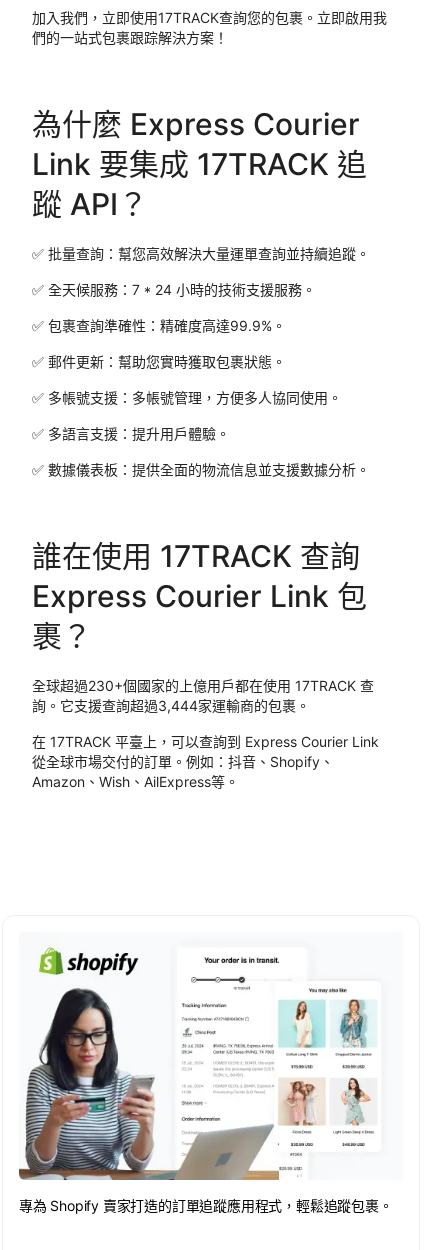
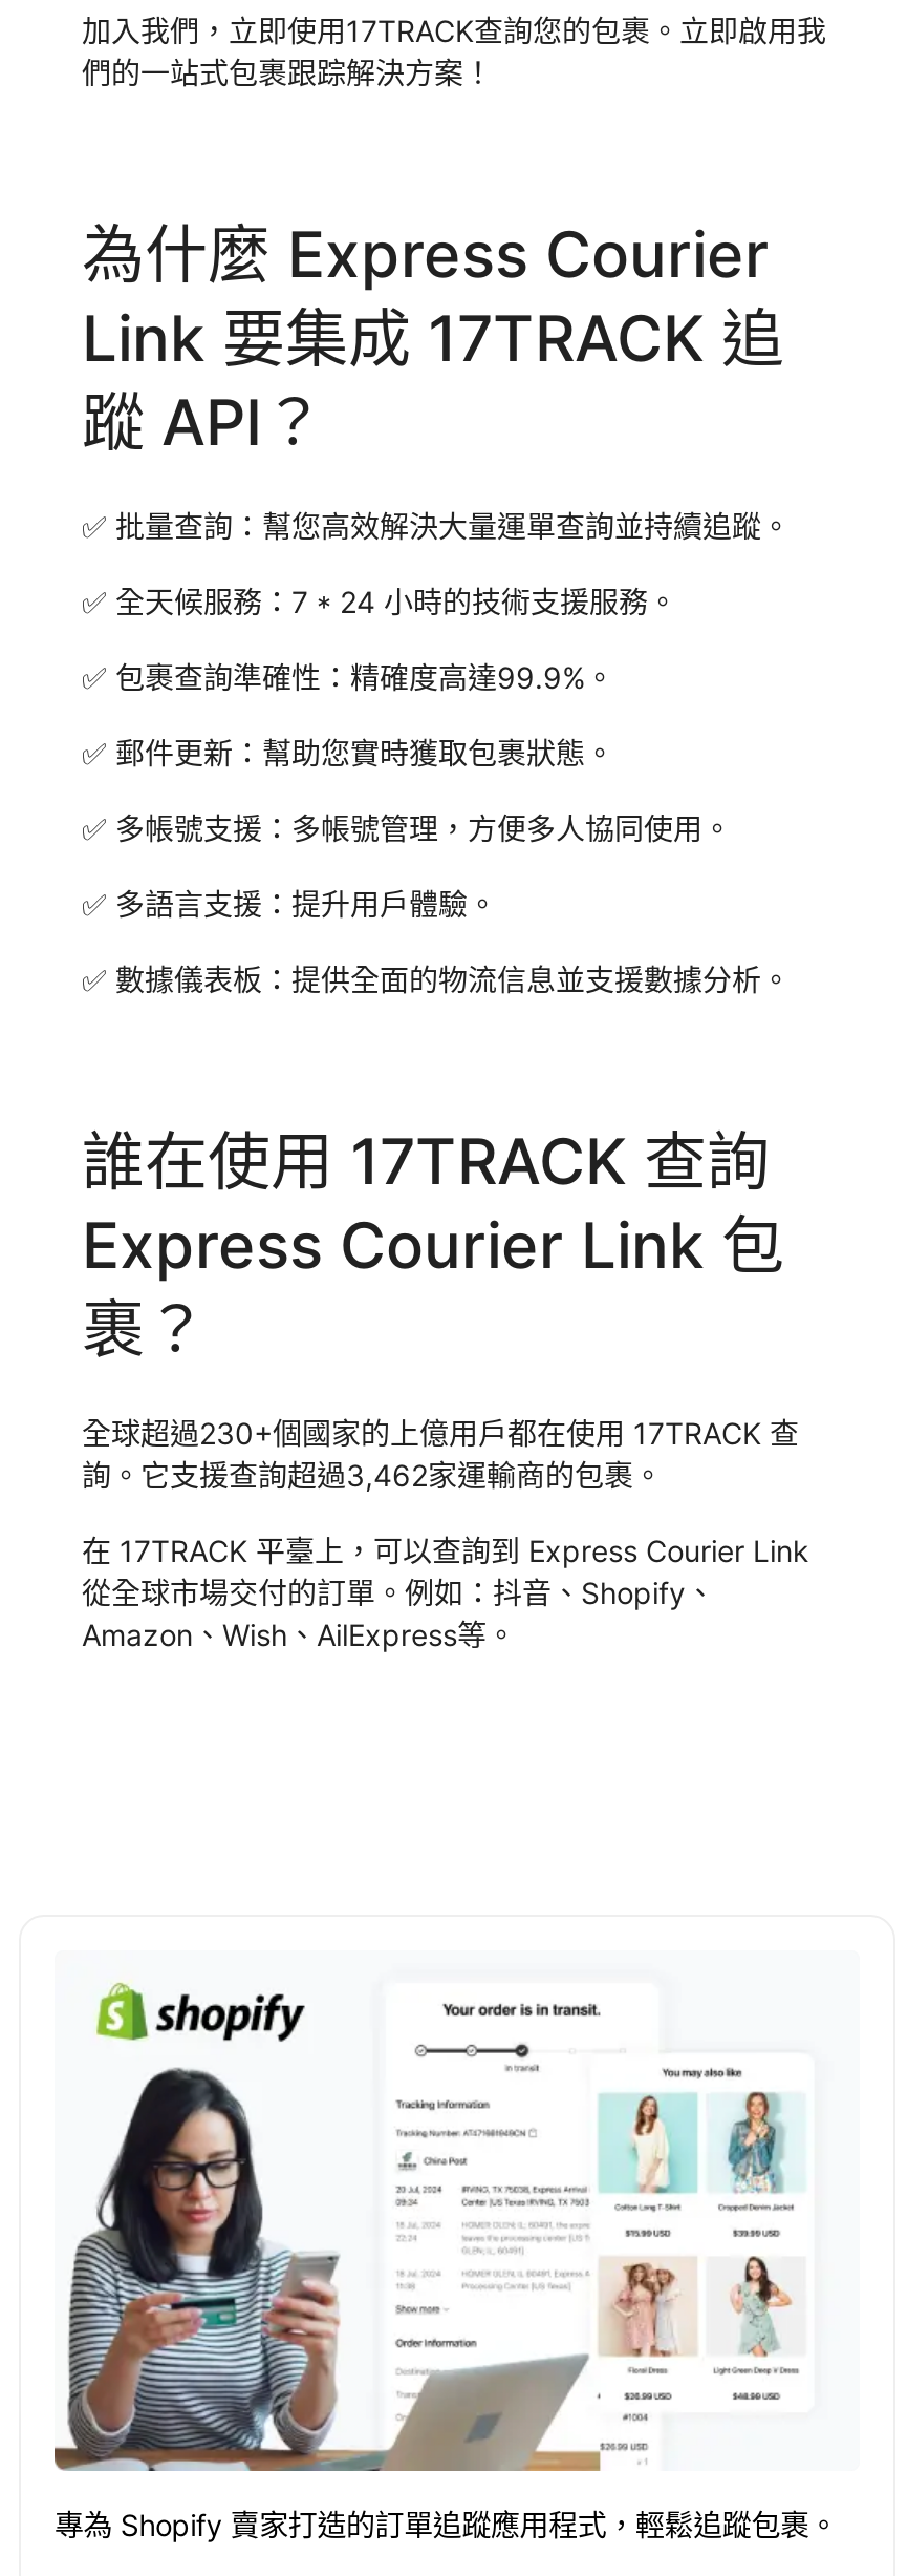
- 詢。它支援查詢超過3,444家運輸商的包裹。
+ 詢。它支援查詢超過3,462家運輸商的包裹。
